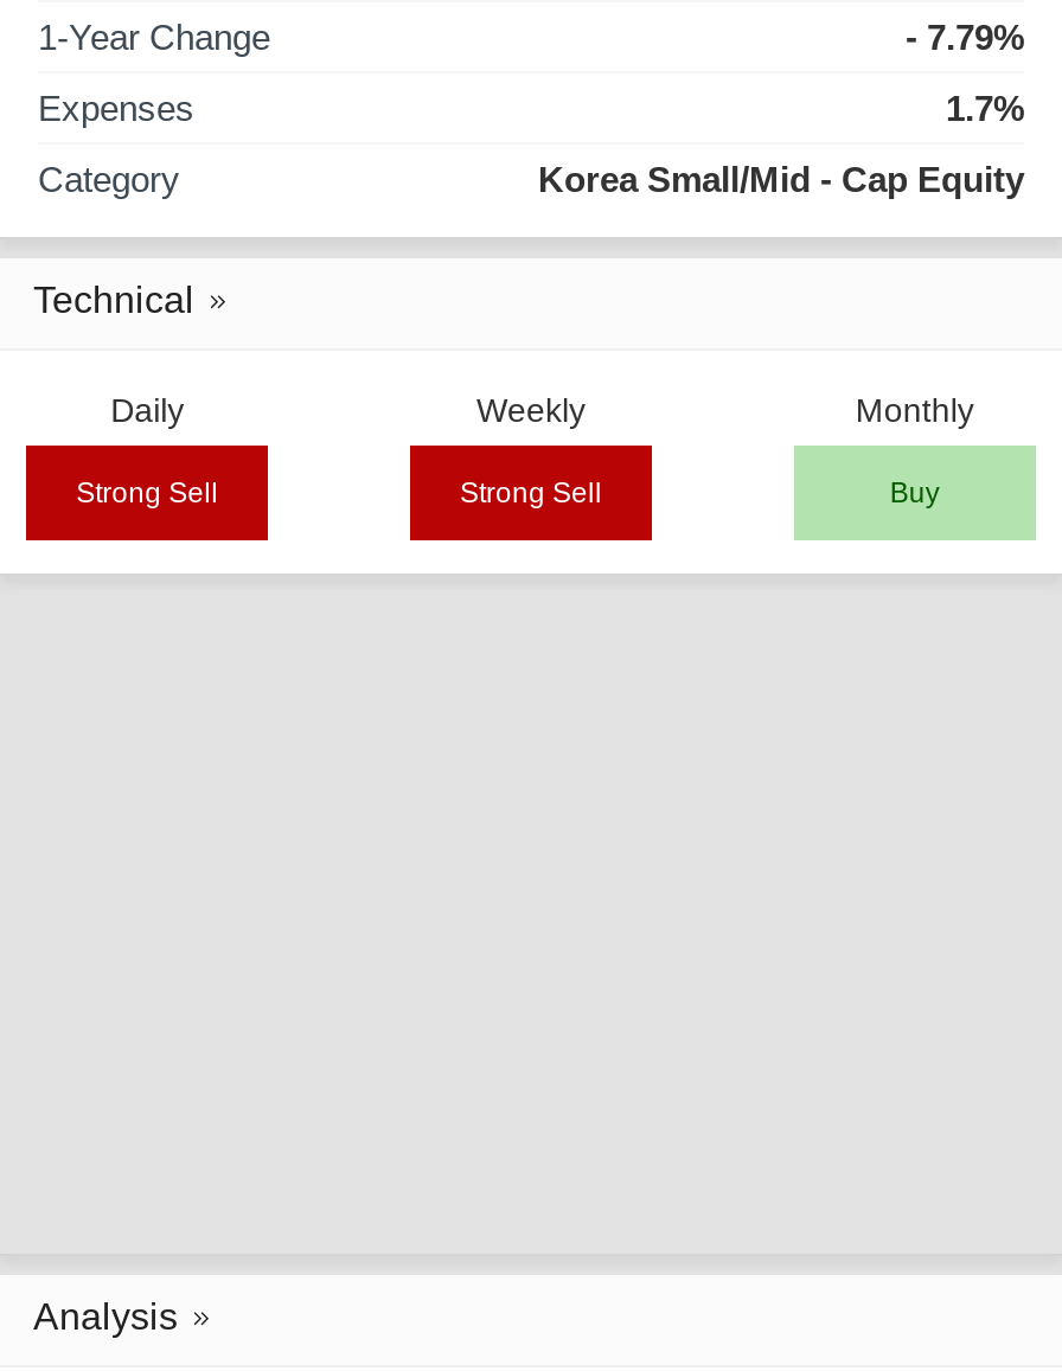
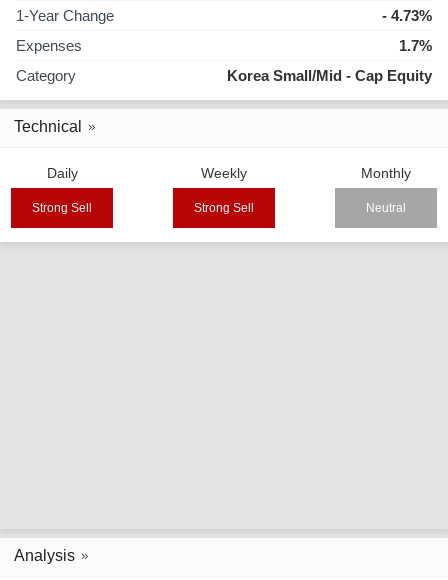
- - 7.79%
+ - 4.73%

- Buy
+ Neutral
